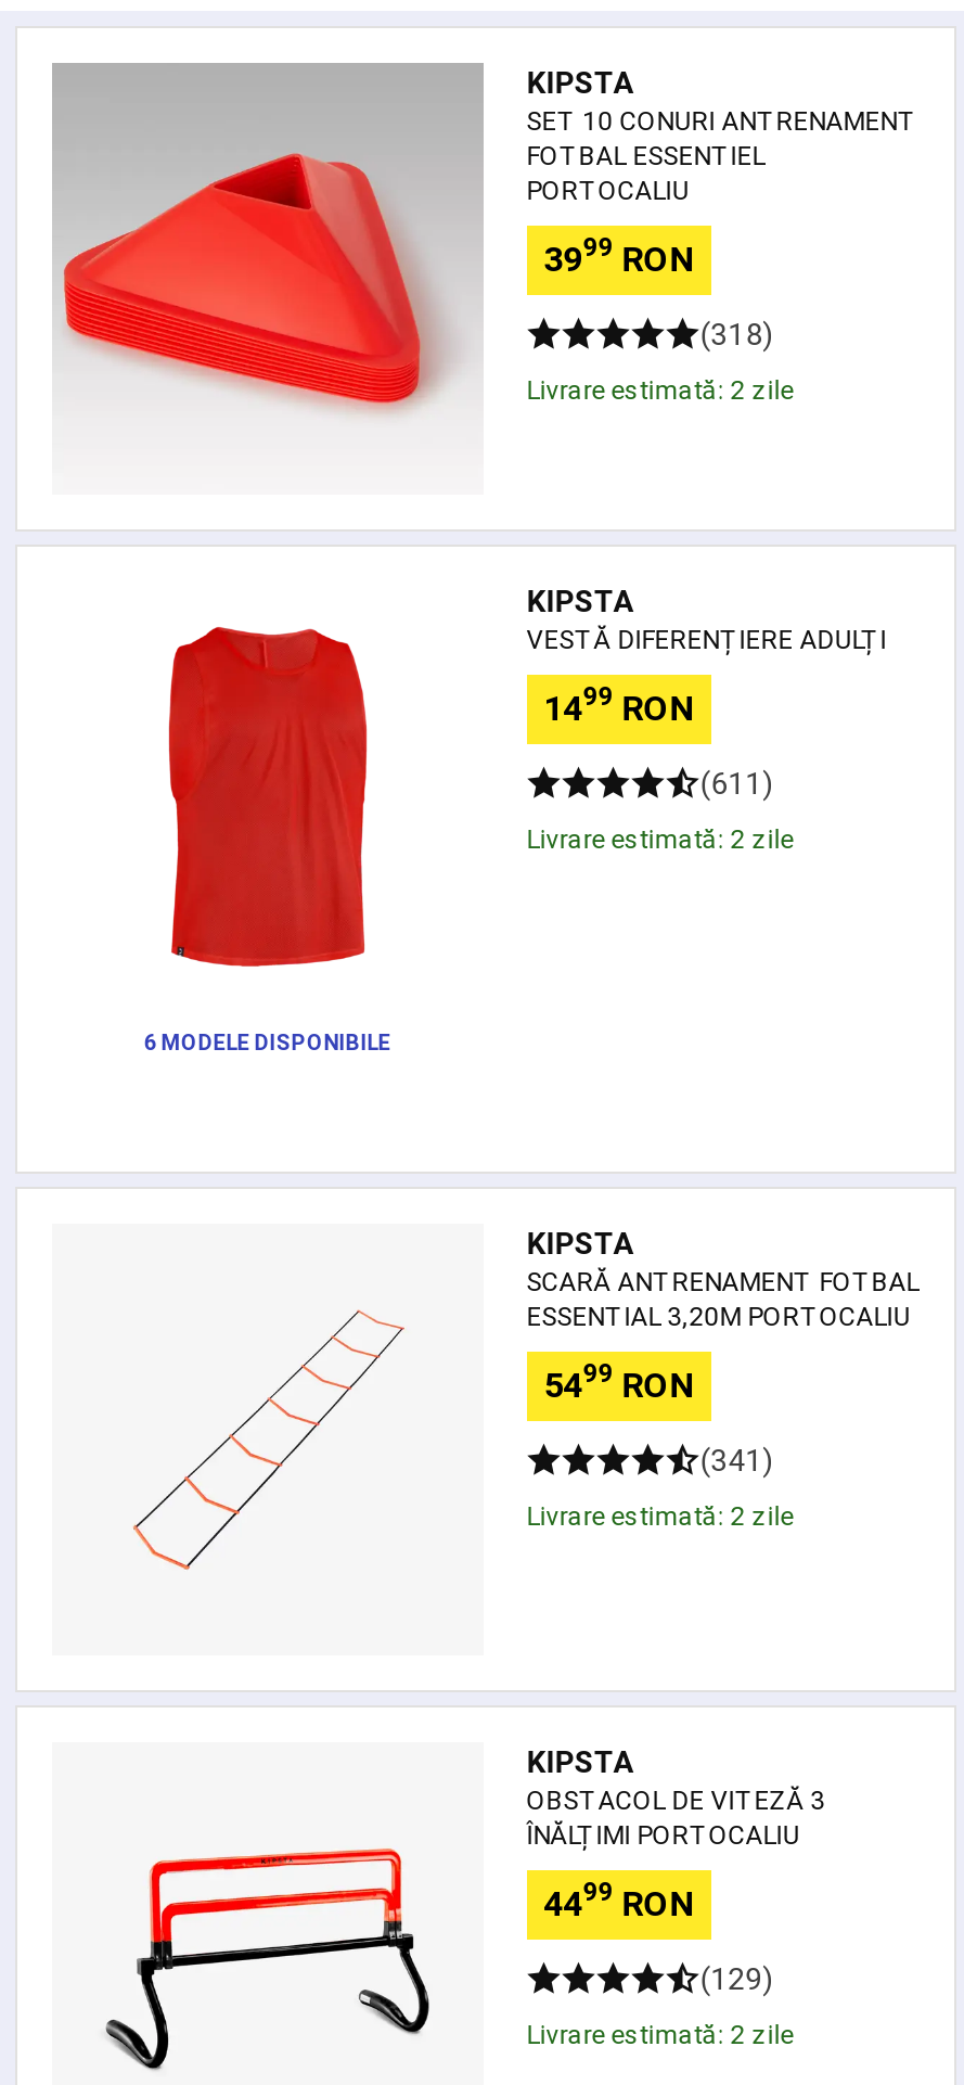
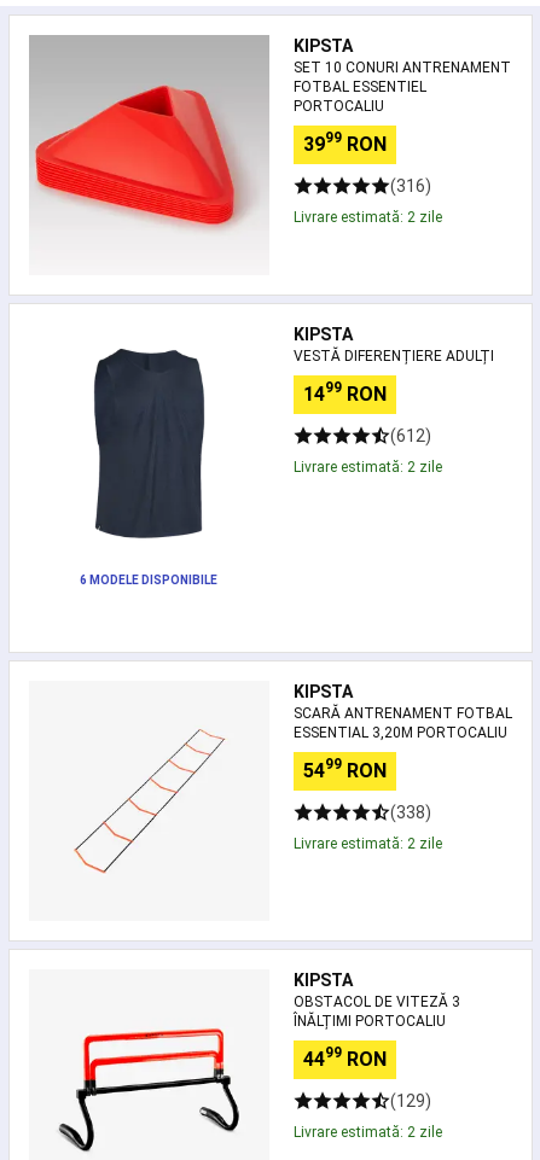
- (318)
+ (316)

- [image]
+ [image]

- (611)
+ (612)

- (341)
+ (338)
